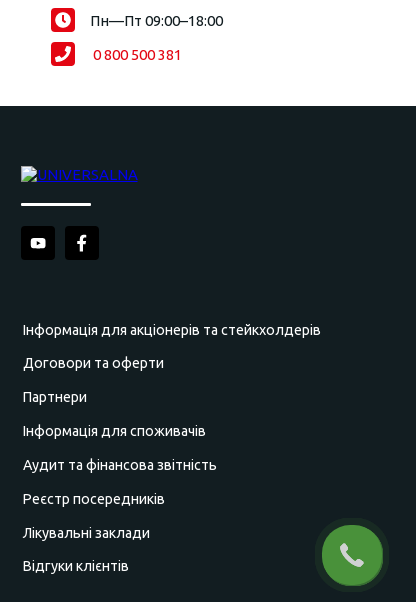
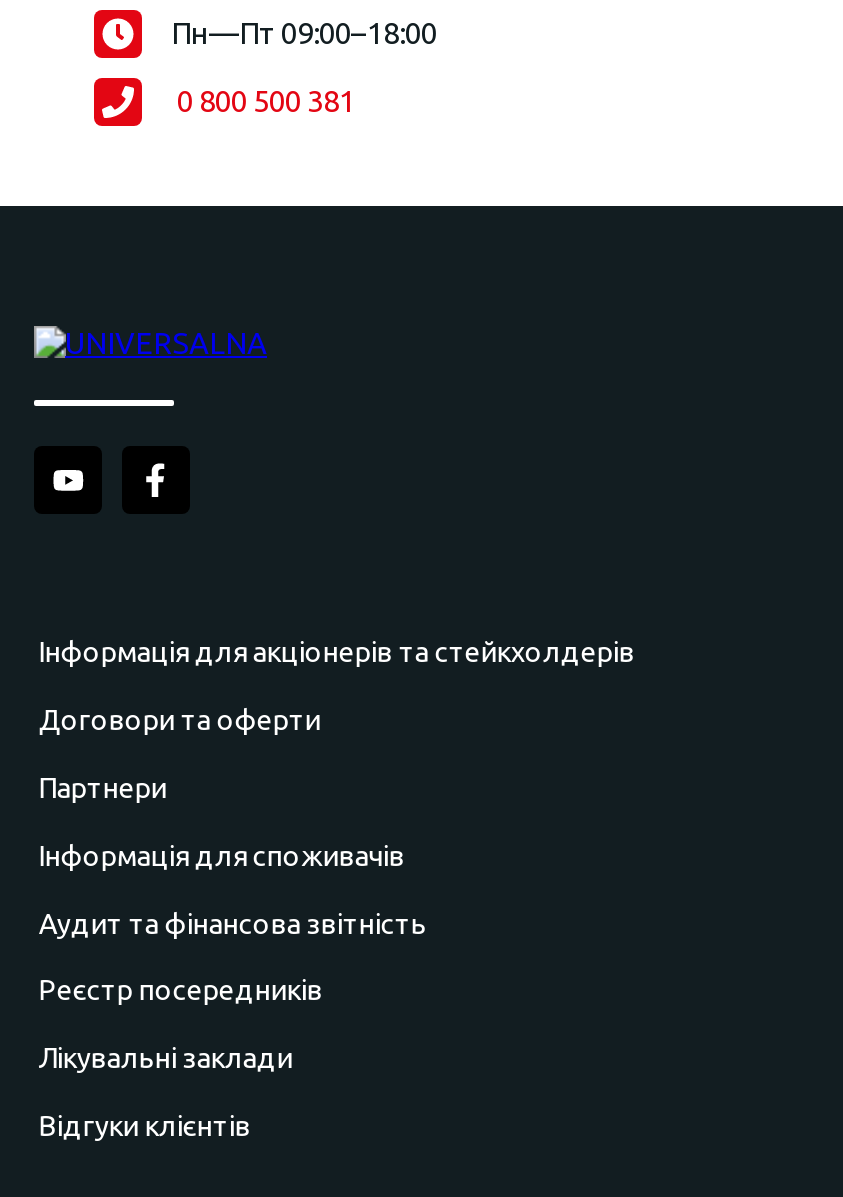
- [image]
